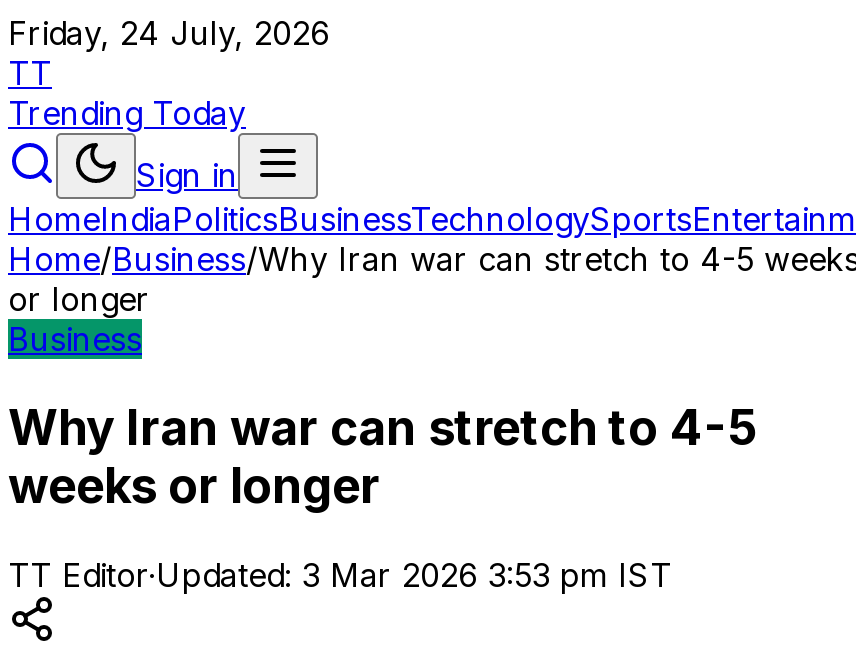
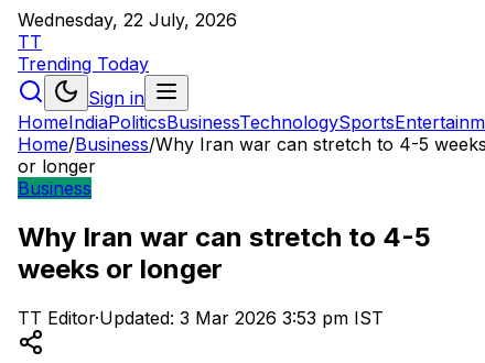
- Friday, 24 July, 2026
+ Wednesday, 22 July, 2026
